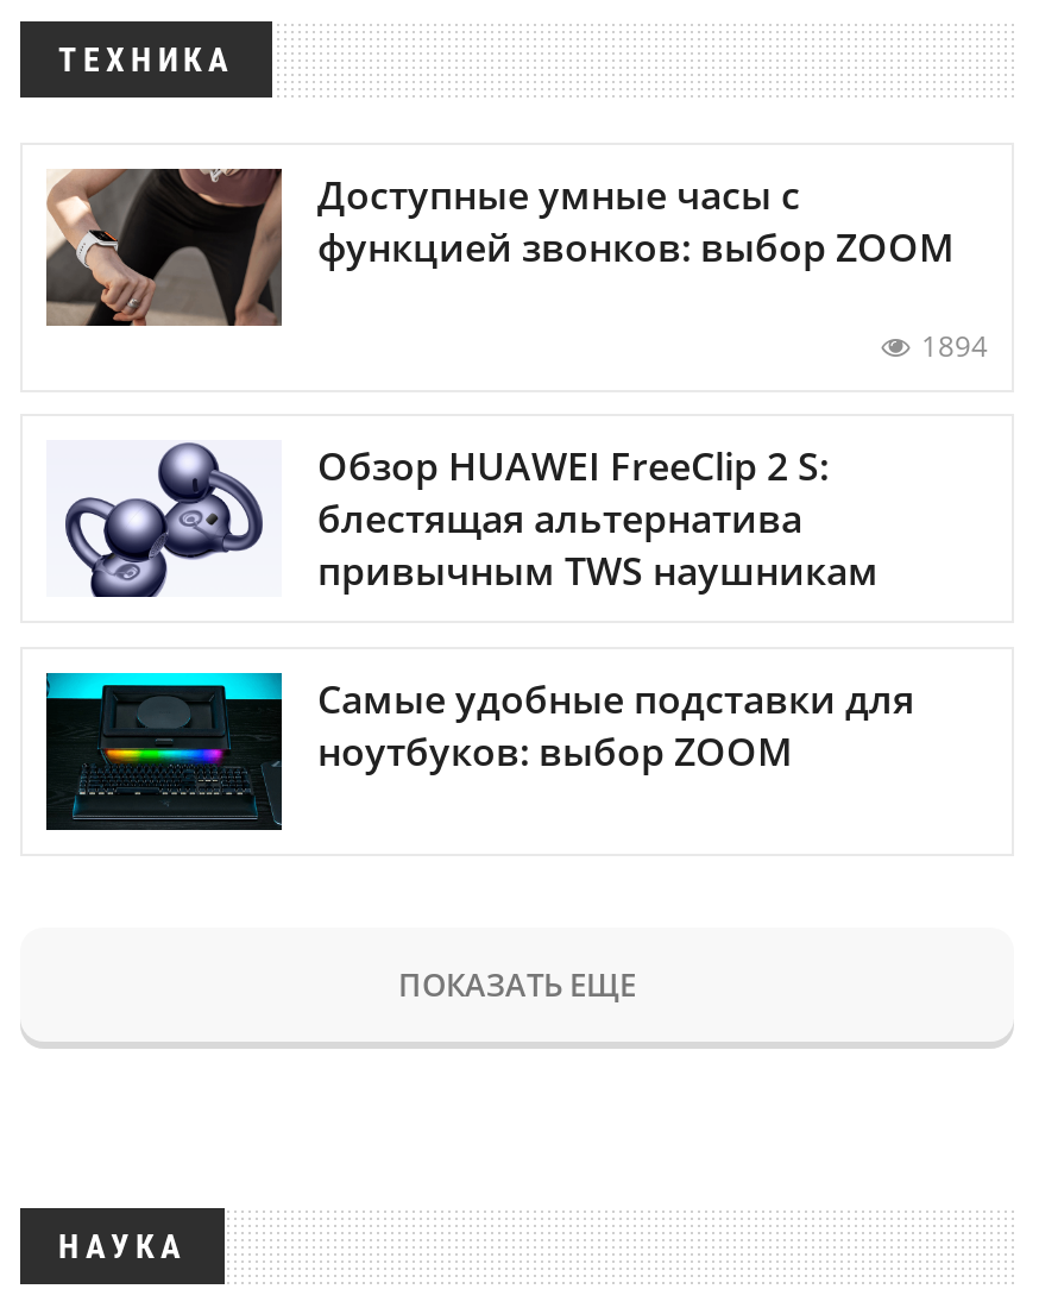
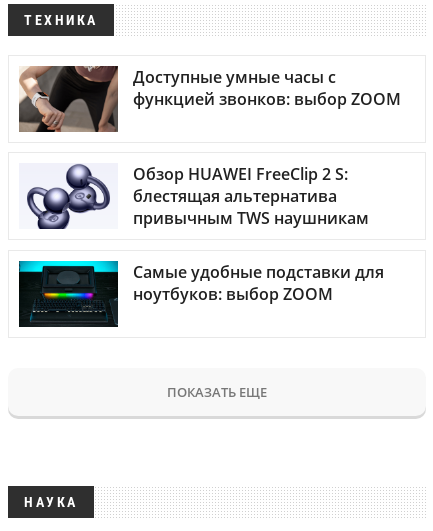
- 1894
